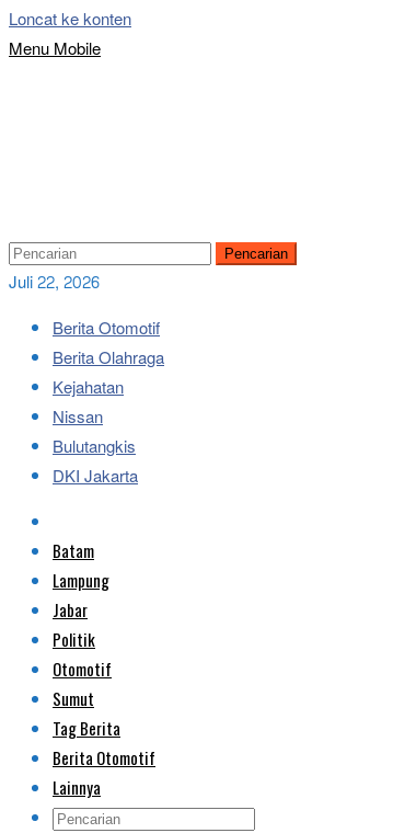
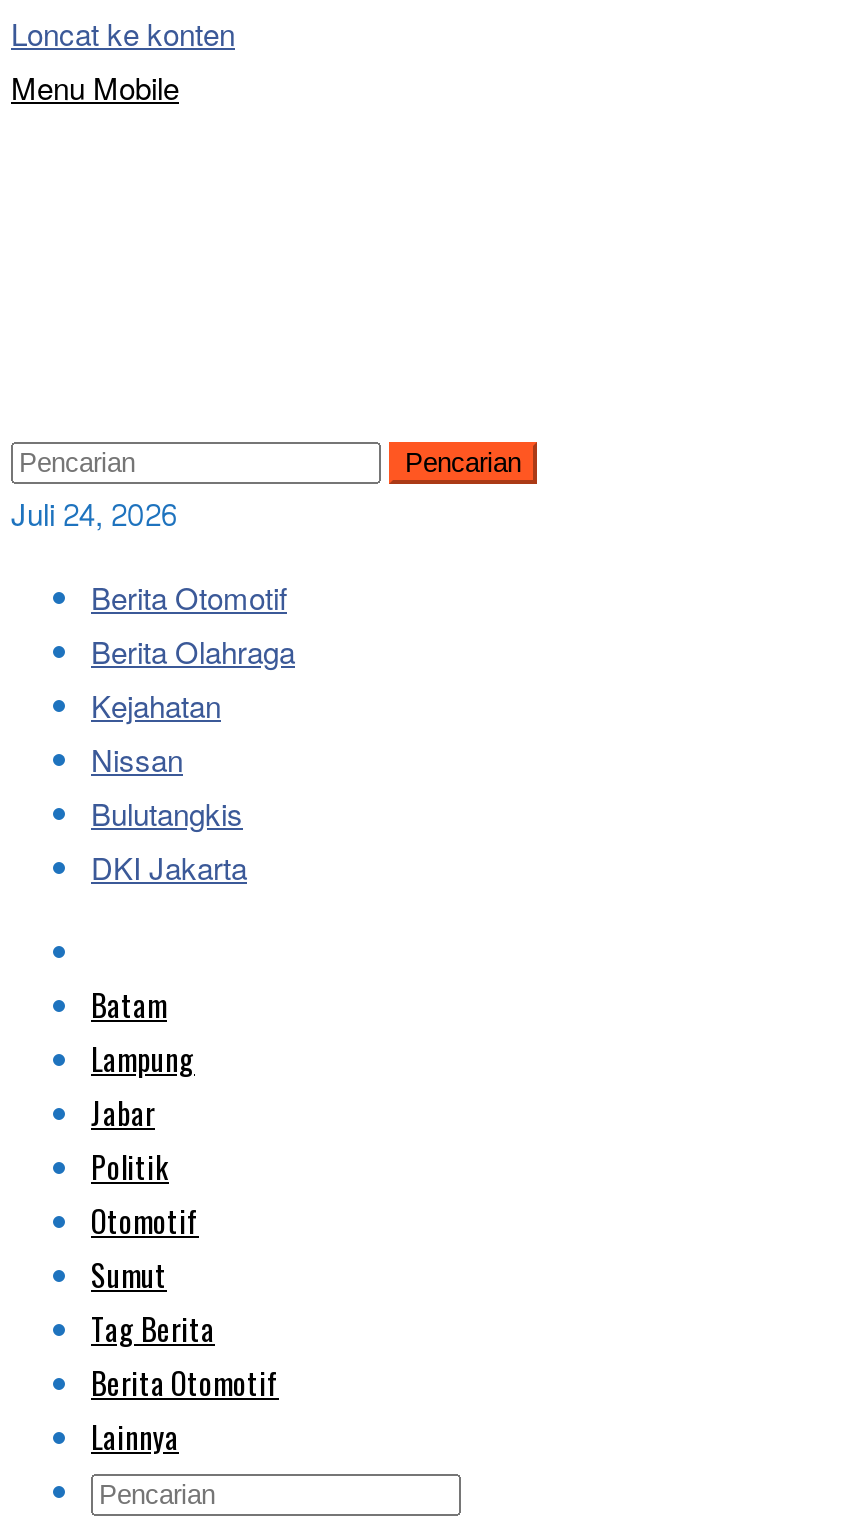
- Juli 22, 2026
+ Juli 24, 2026
